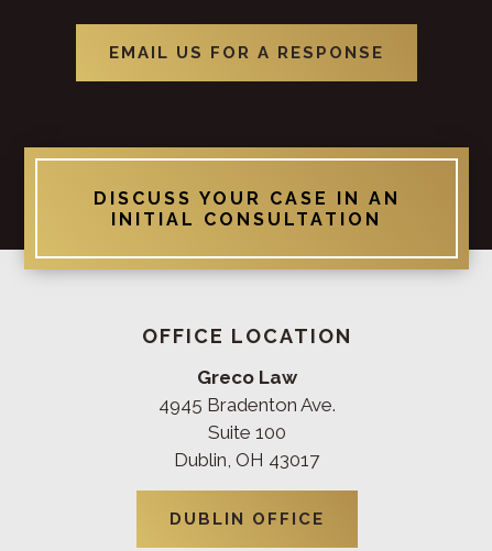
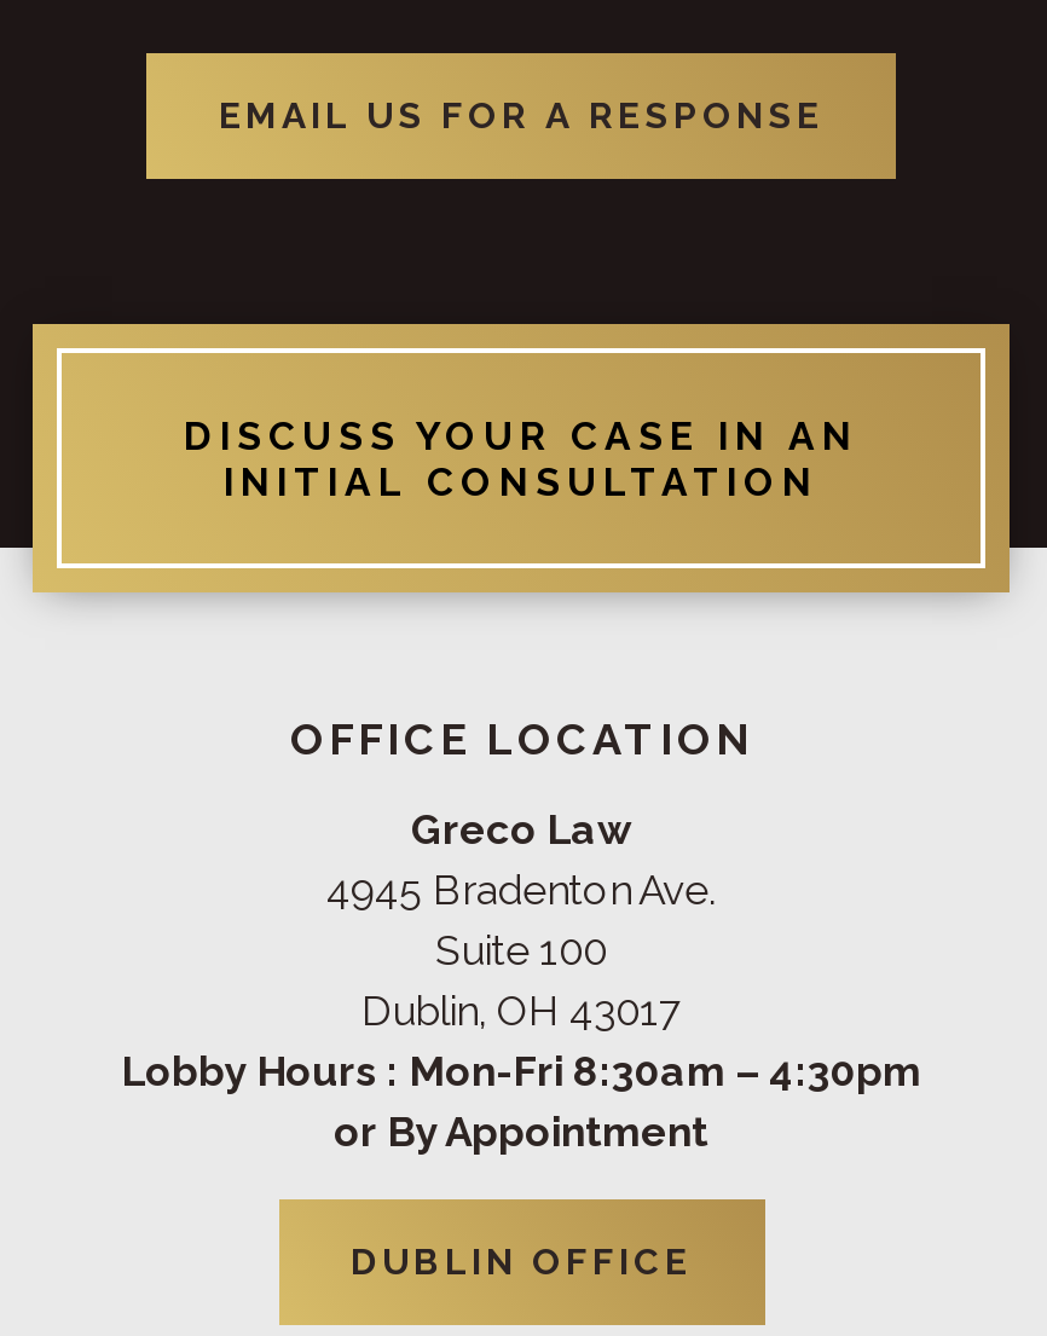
+ Lobby Hours : Mon-Fri 8:30am – 4:30pm
+ or By Appointment
